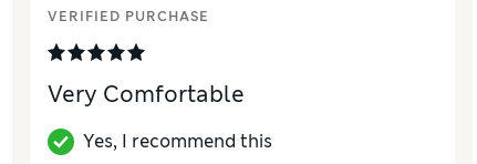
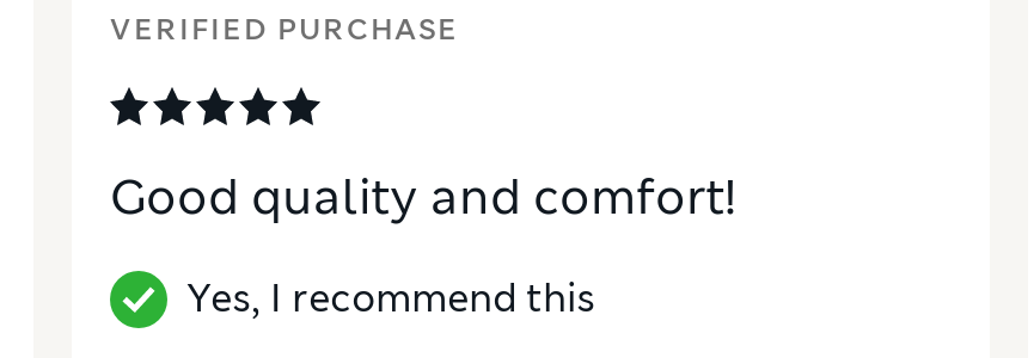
- Very Comfortable
+ Good quality and comfort!
